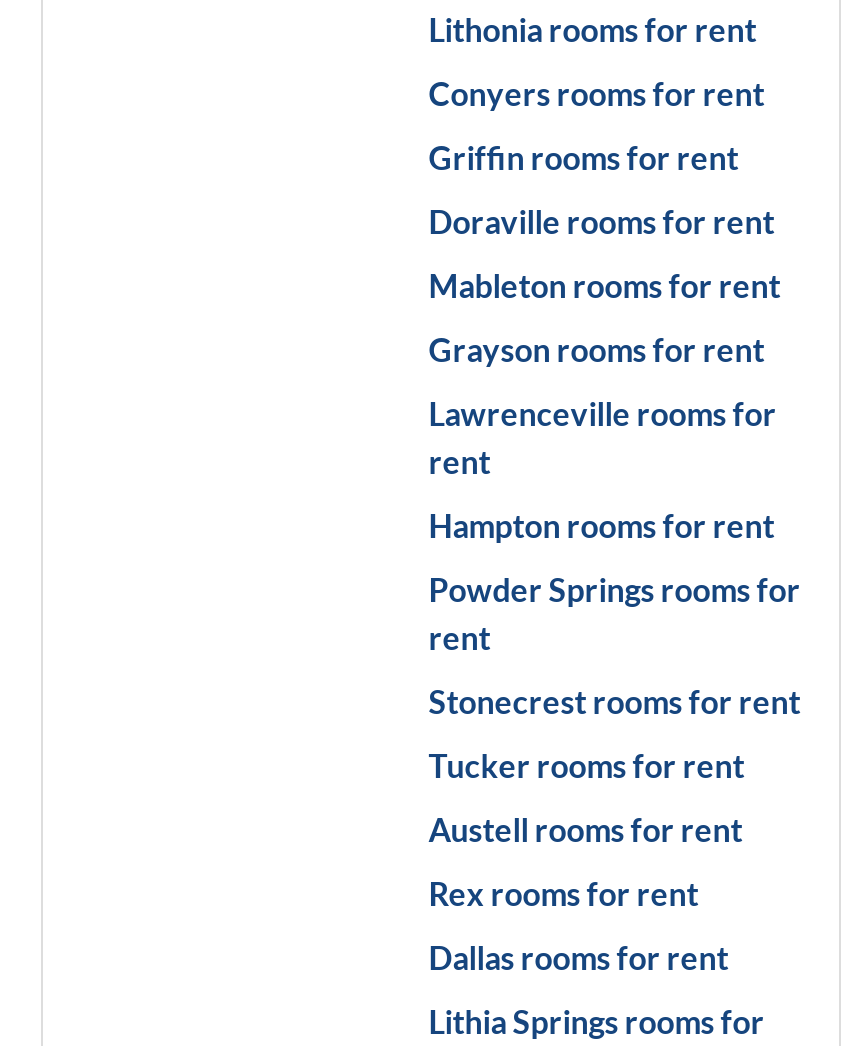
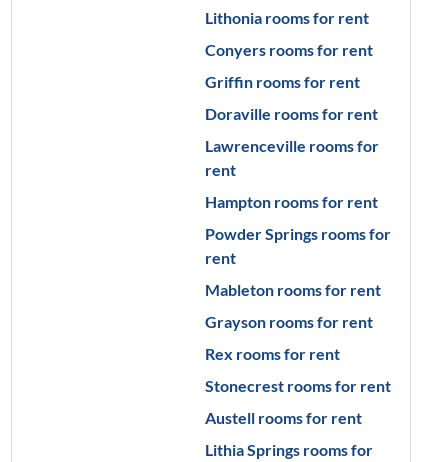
moved down: Mableton rooms for rent | Grayson rooms for rent

moved down: Stonecrest rooms for rent | Austell rooms for rent

- Tucker rooms for rent

moved up: Rex rooms for rent

- Dallas rooms for rent
